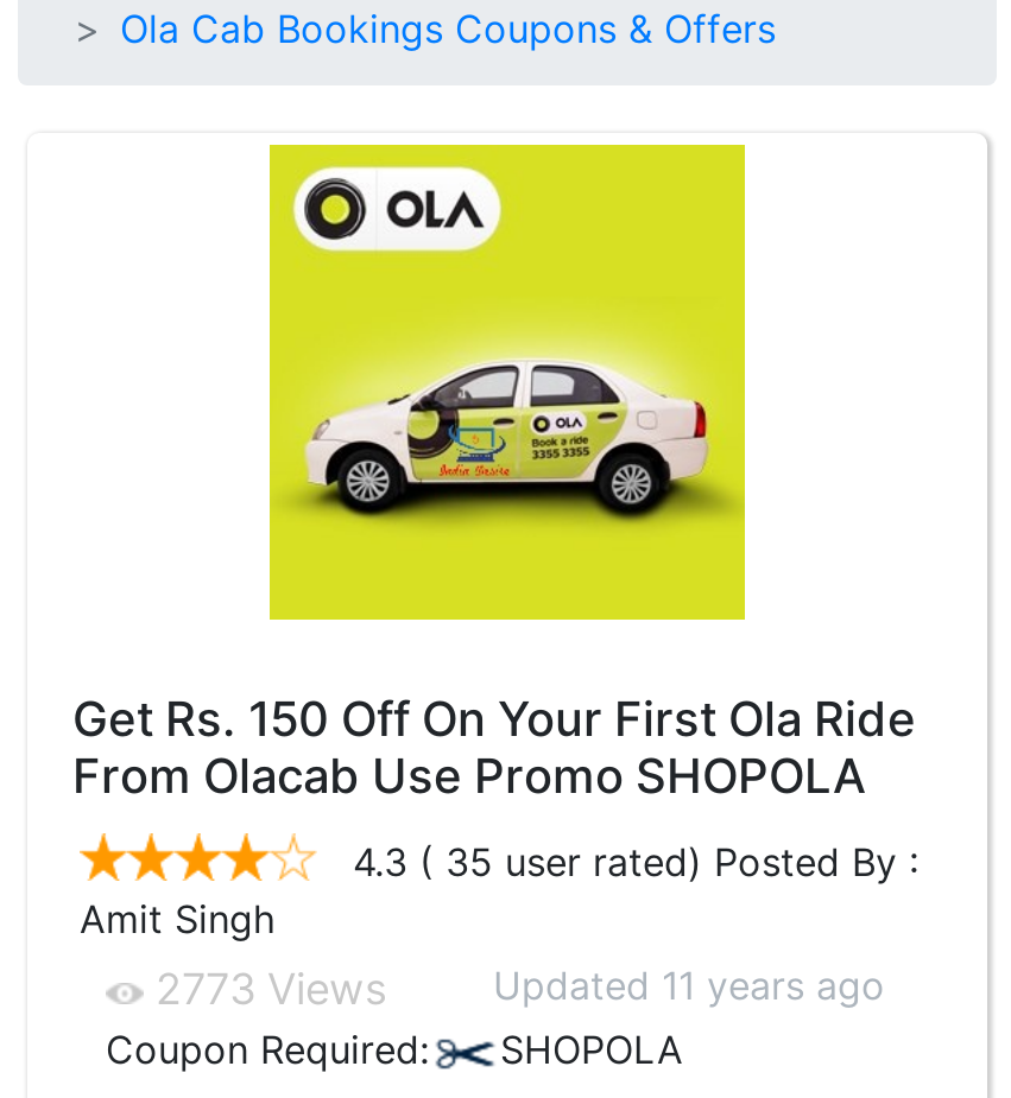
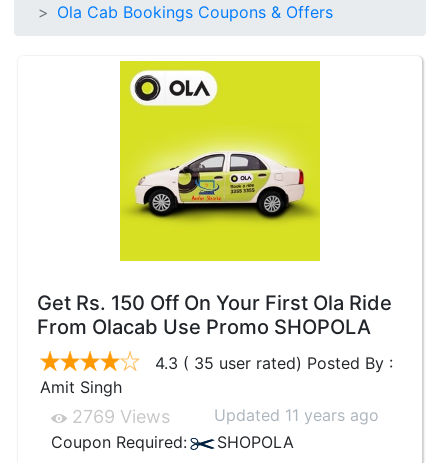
- 2773 Views
+ 2769 Views
